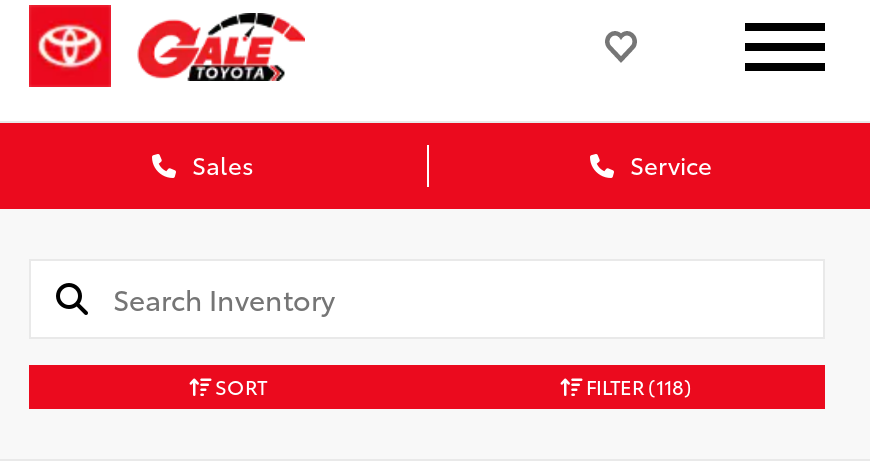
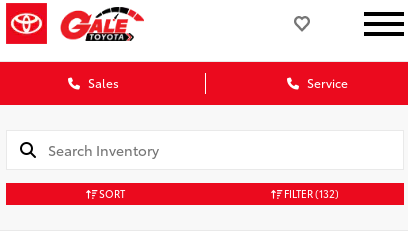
- FILTER (118)
+ FILTER (132)
